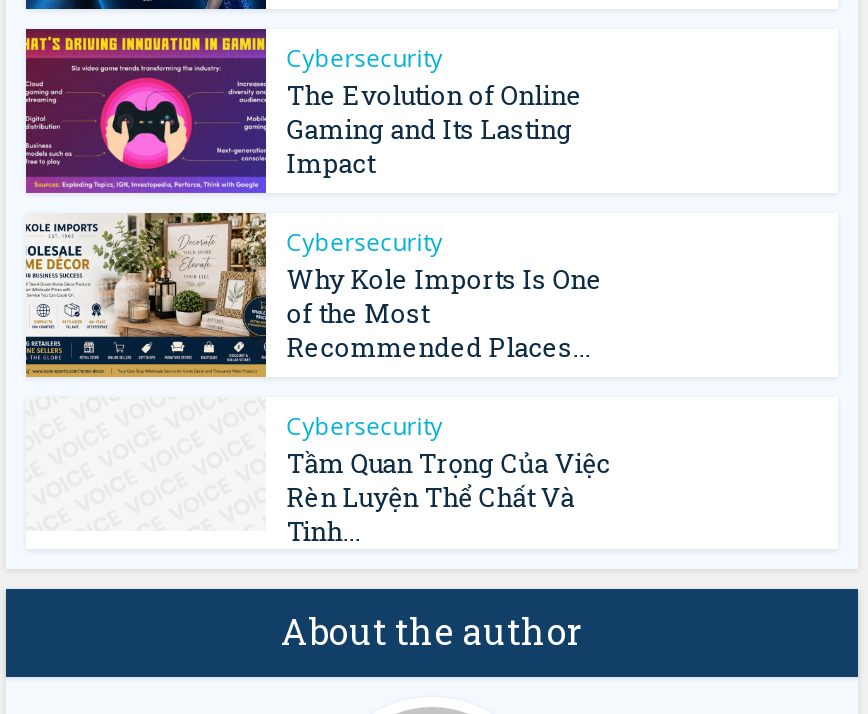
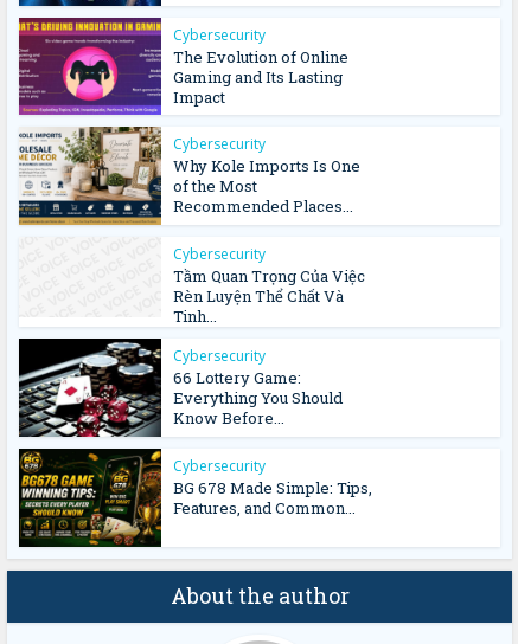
+ [image]
+ Cybersecurity
+ 66 Lottery Game:
+ Everything You Should
+ Know Before...
+ Cybersecurity
+ BG 678 Made Simple: Tips,
+ Features, and Common...

+ [image]
